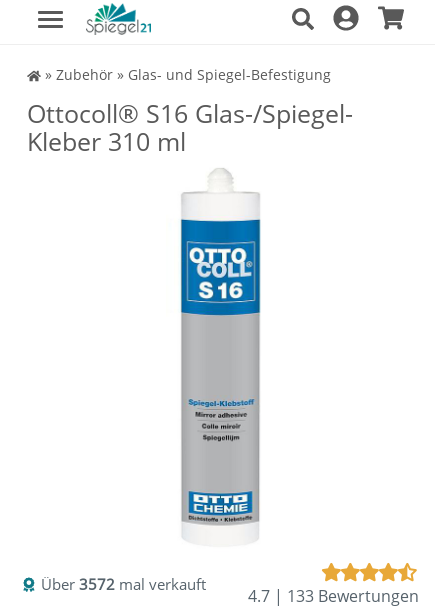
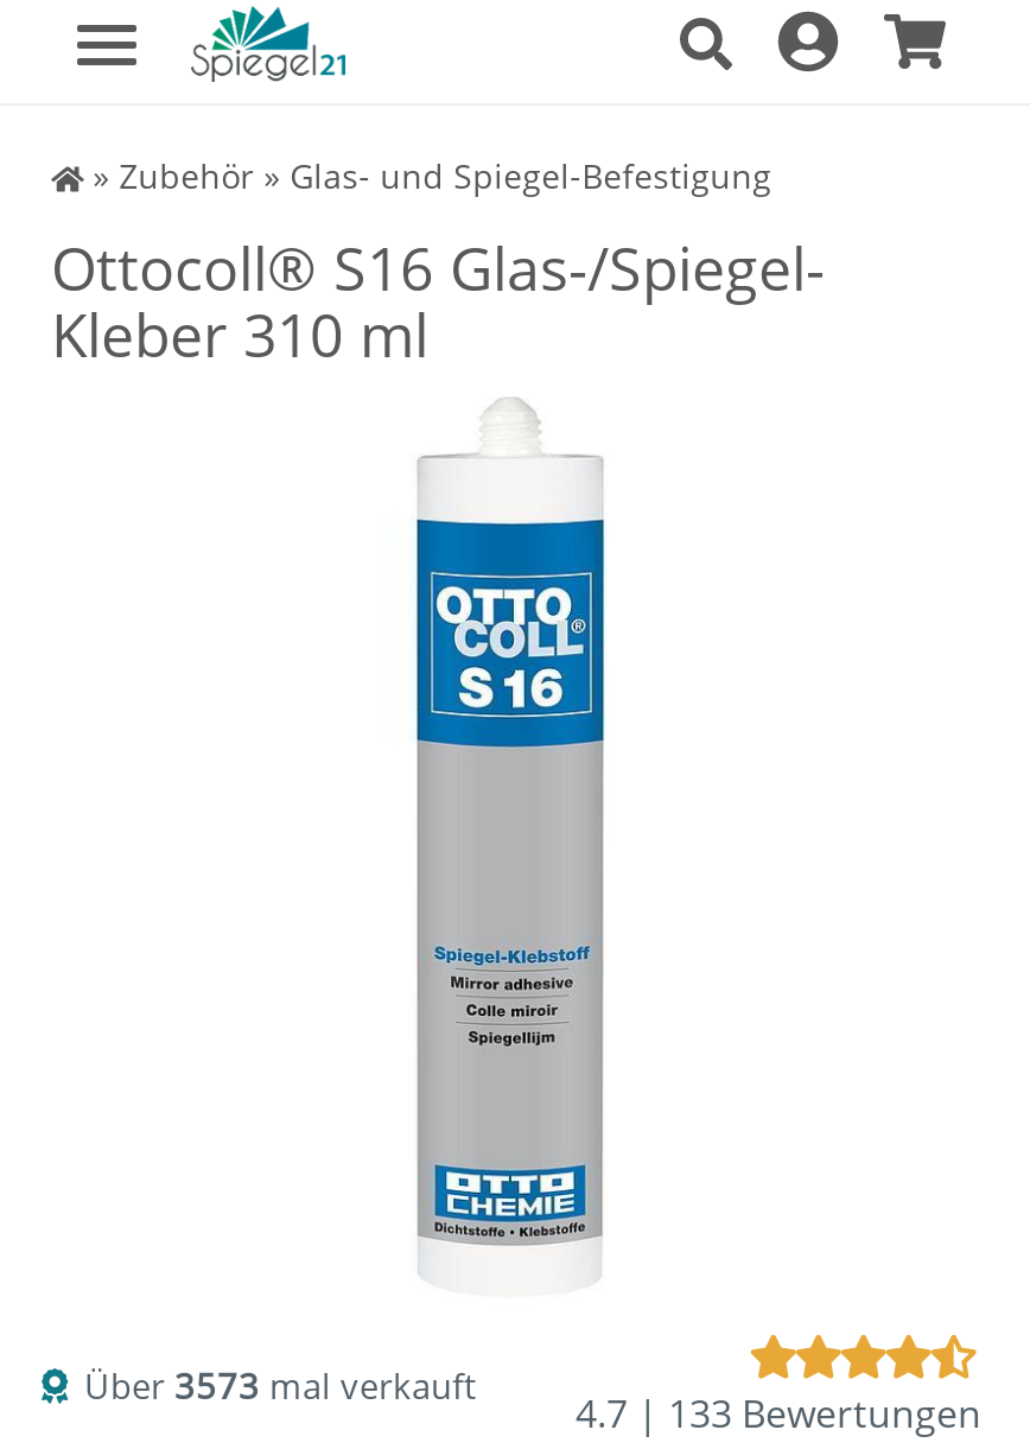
- Über 3572 mal verkauft
+ Über 3573 mal verkauft
